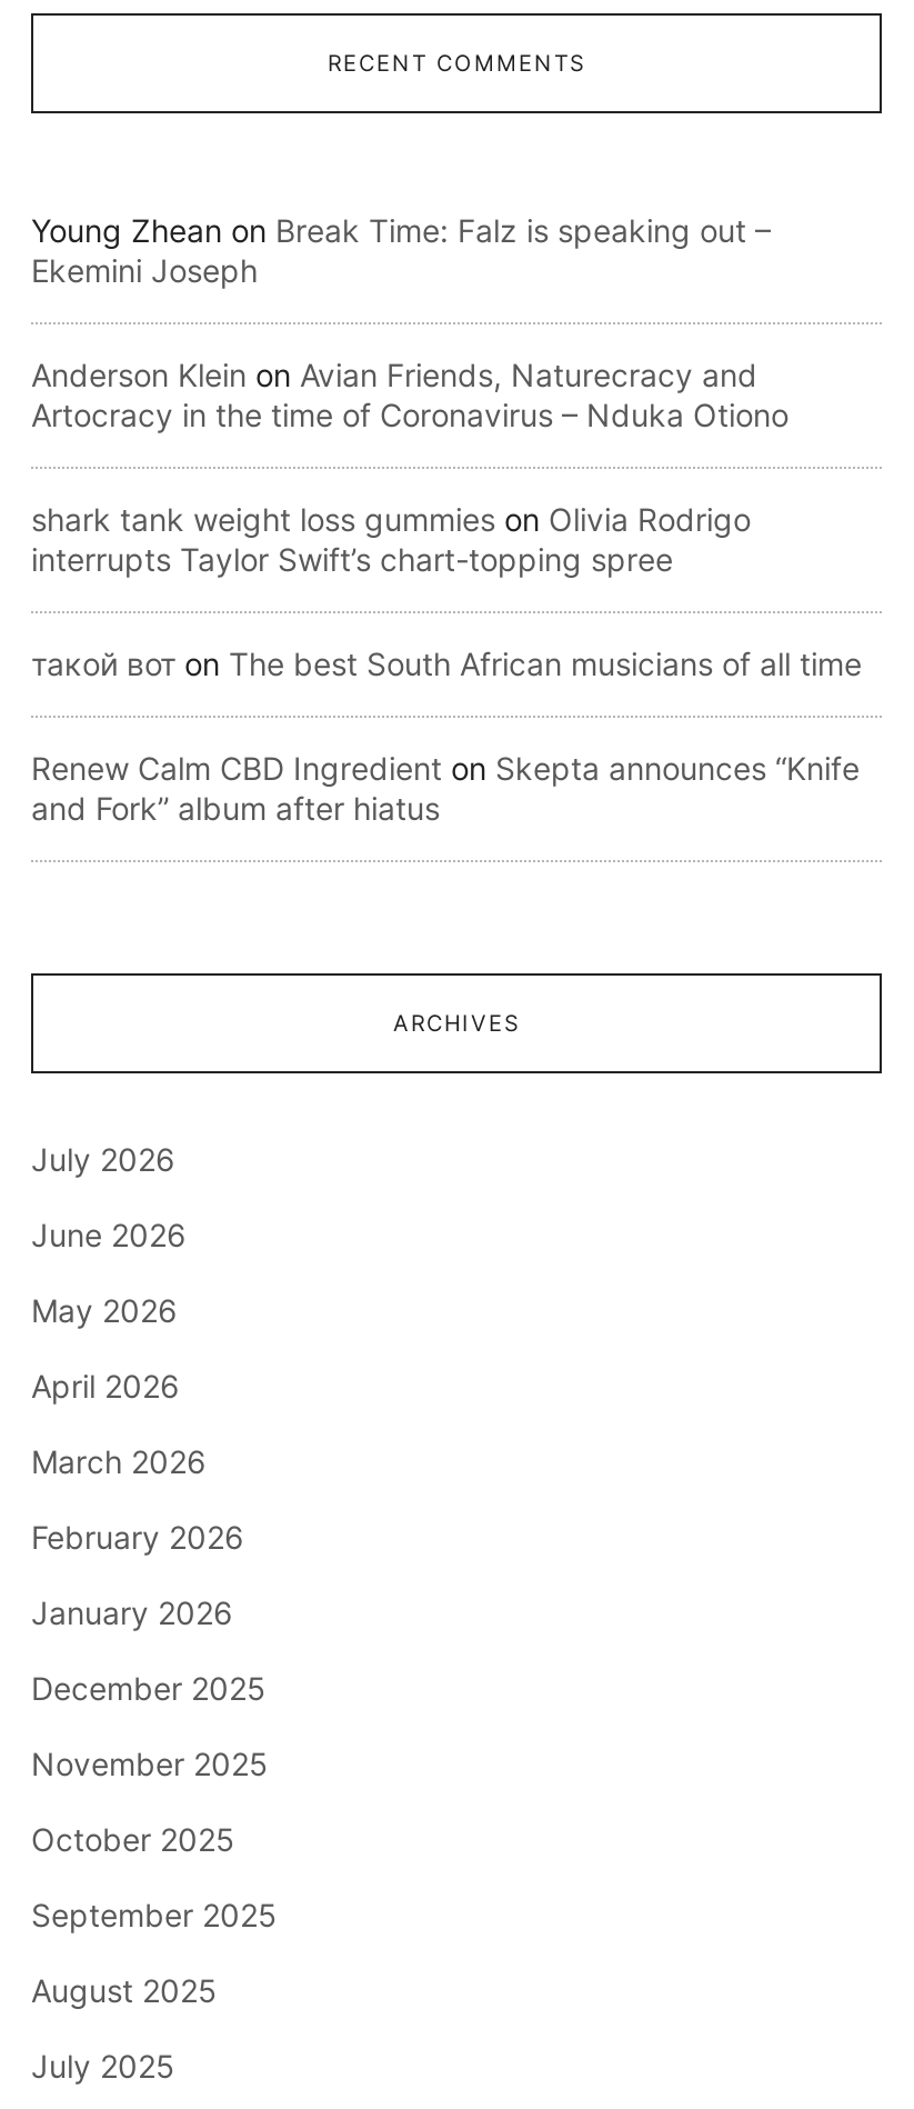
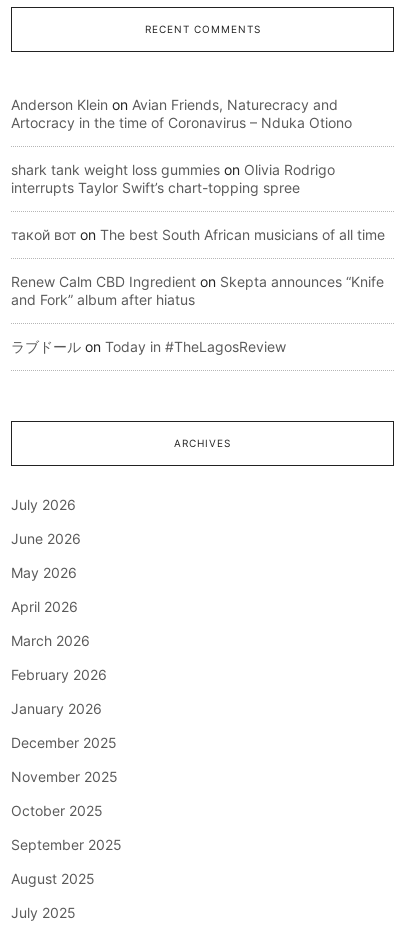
- Young Zhean on Break Time: Falz is speaking out –
- Ekemini Joseph

moved up: Anderson Klein on Avian Friends, Naturecracy and | Artocracy in the time of Coronavirus – Nduka Otiono | shark tank weight loss gummies on Olivia Rodrigo | interrupts Taylor Swift’s chart-topping spree | такой вот on The best South African musicians of all time | Renew Calm CBD Ingredient on Skepta announces “Knife | and Fork” album after hiatus

+ ラブドールon Today in #TheLagosReview
